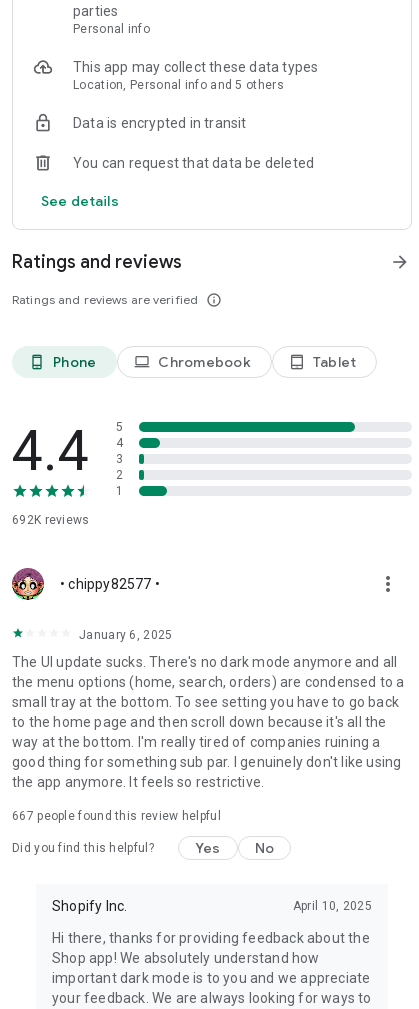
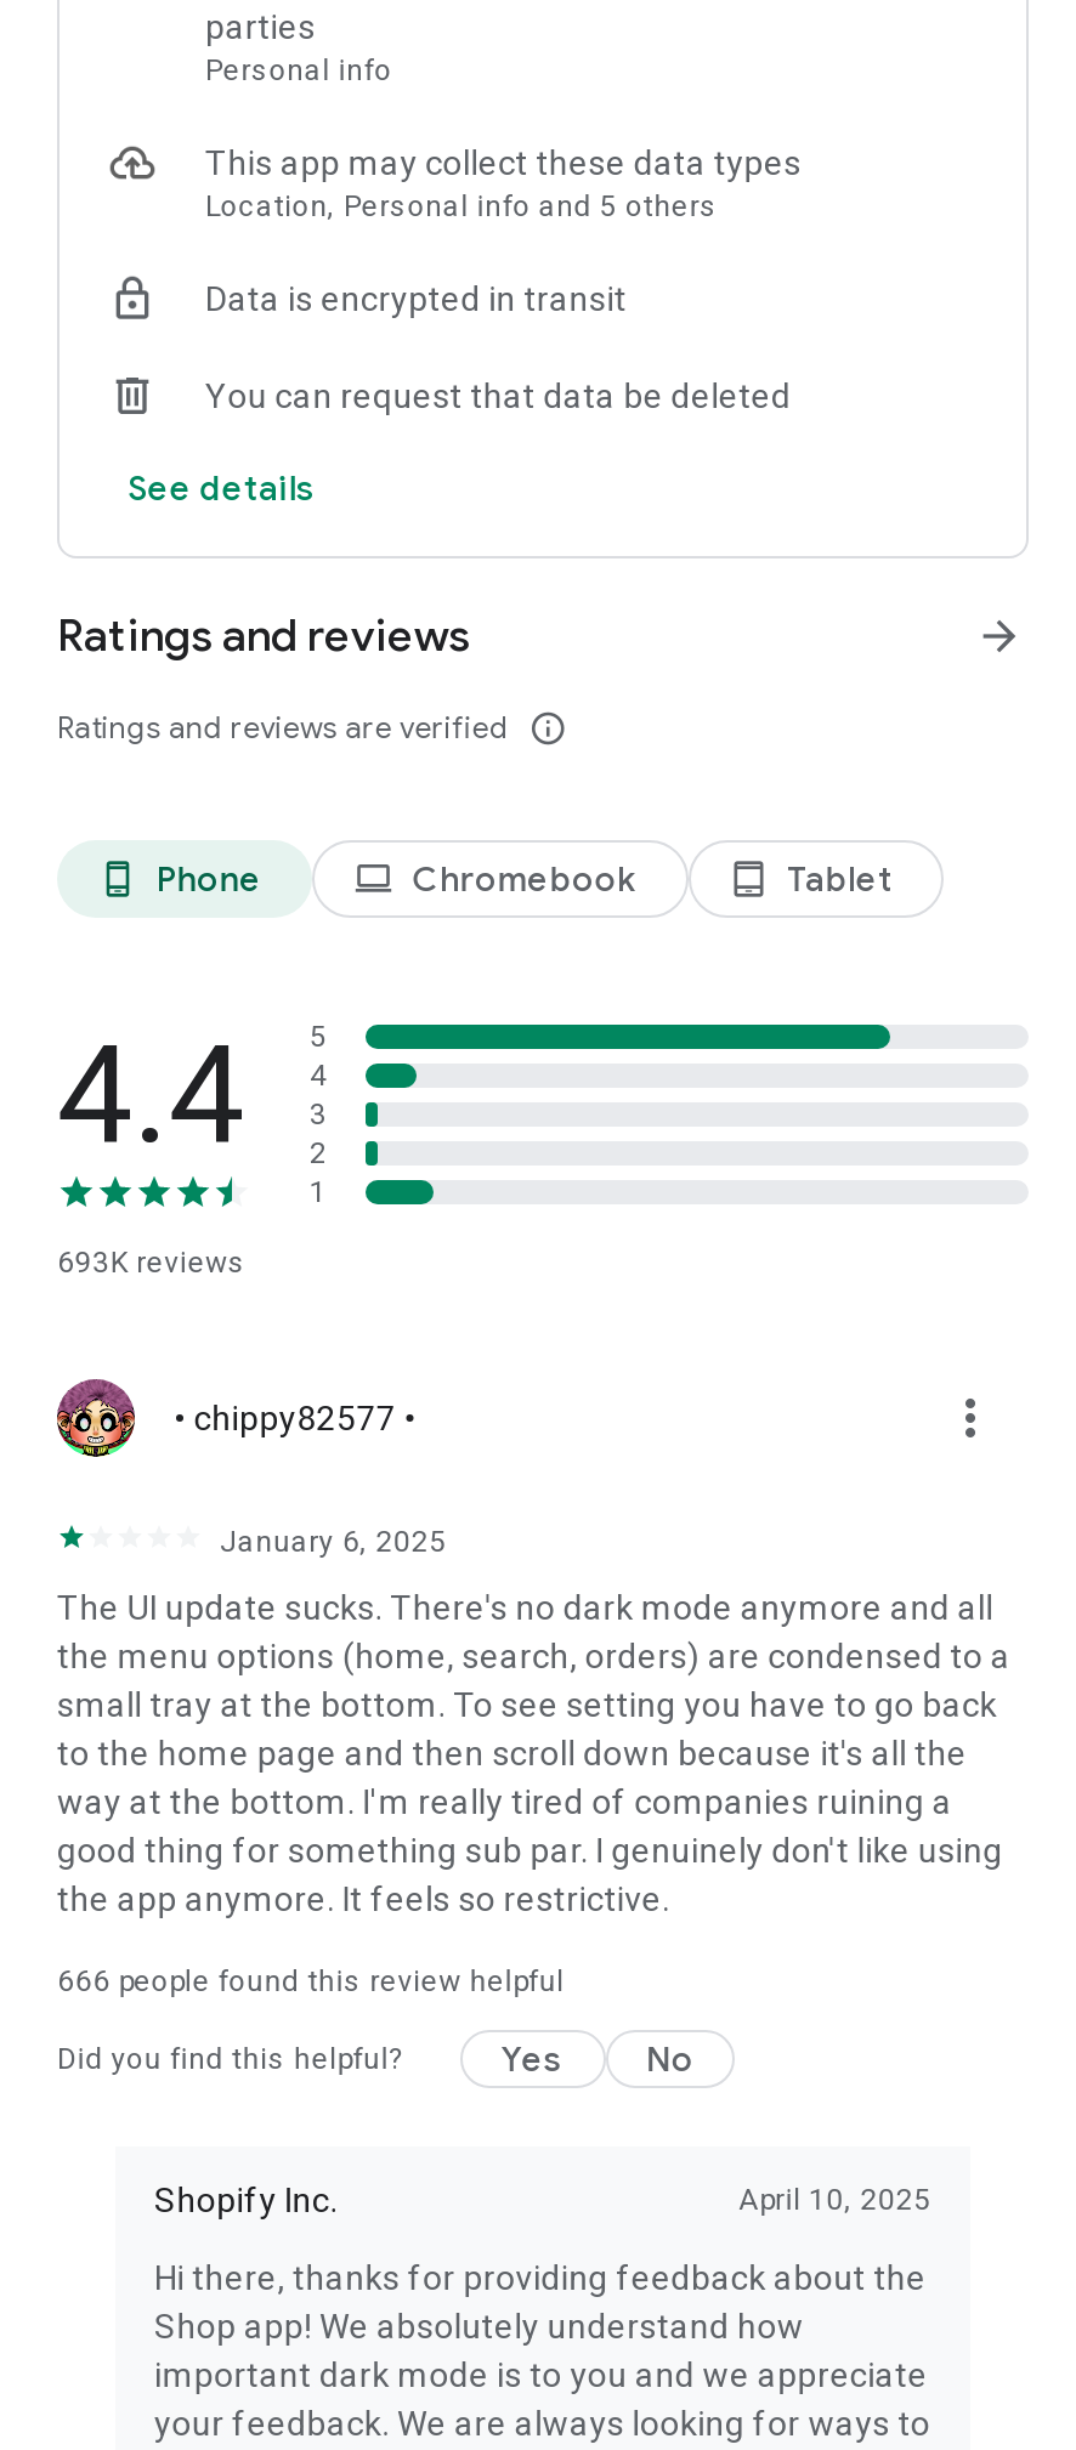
- 692K reviews
+ 693K reviews

- 667 people found this review helpful
+ 666 people found this review helpful
